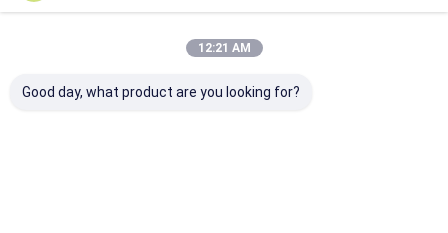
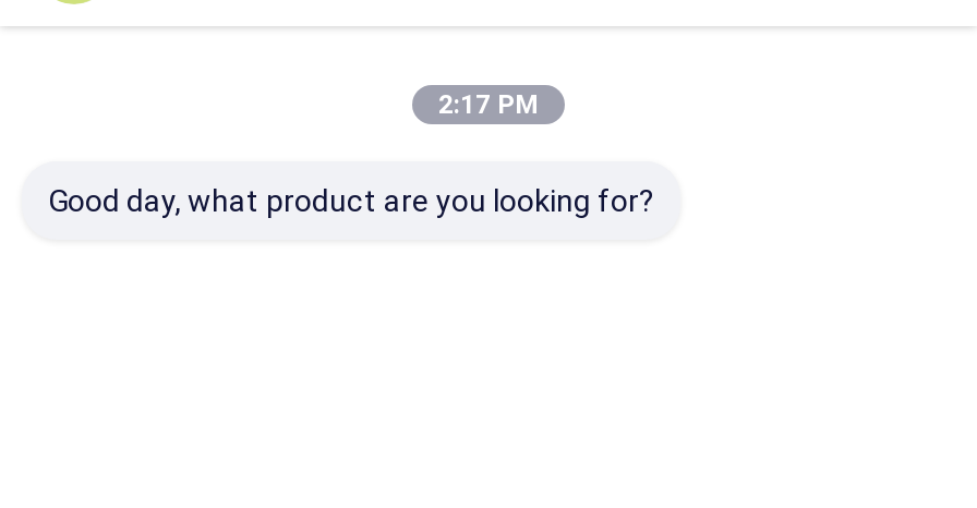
- 12:21 AM
+ 2:17 PM
